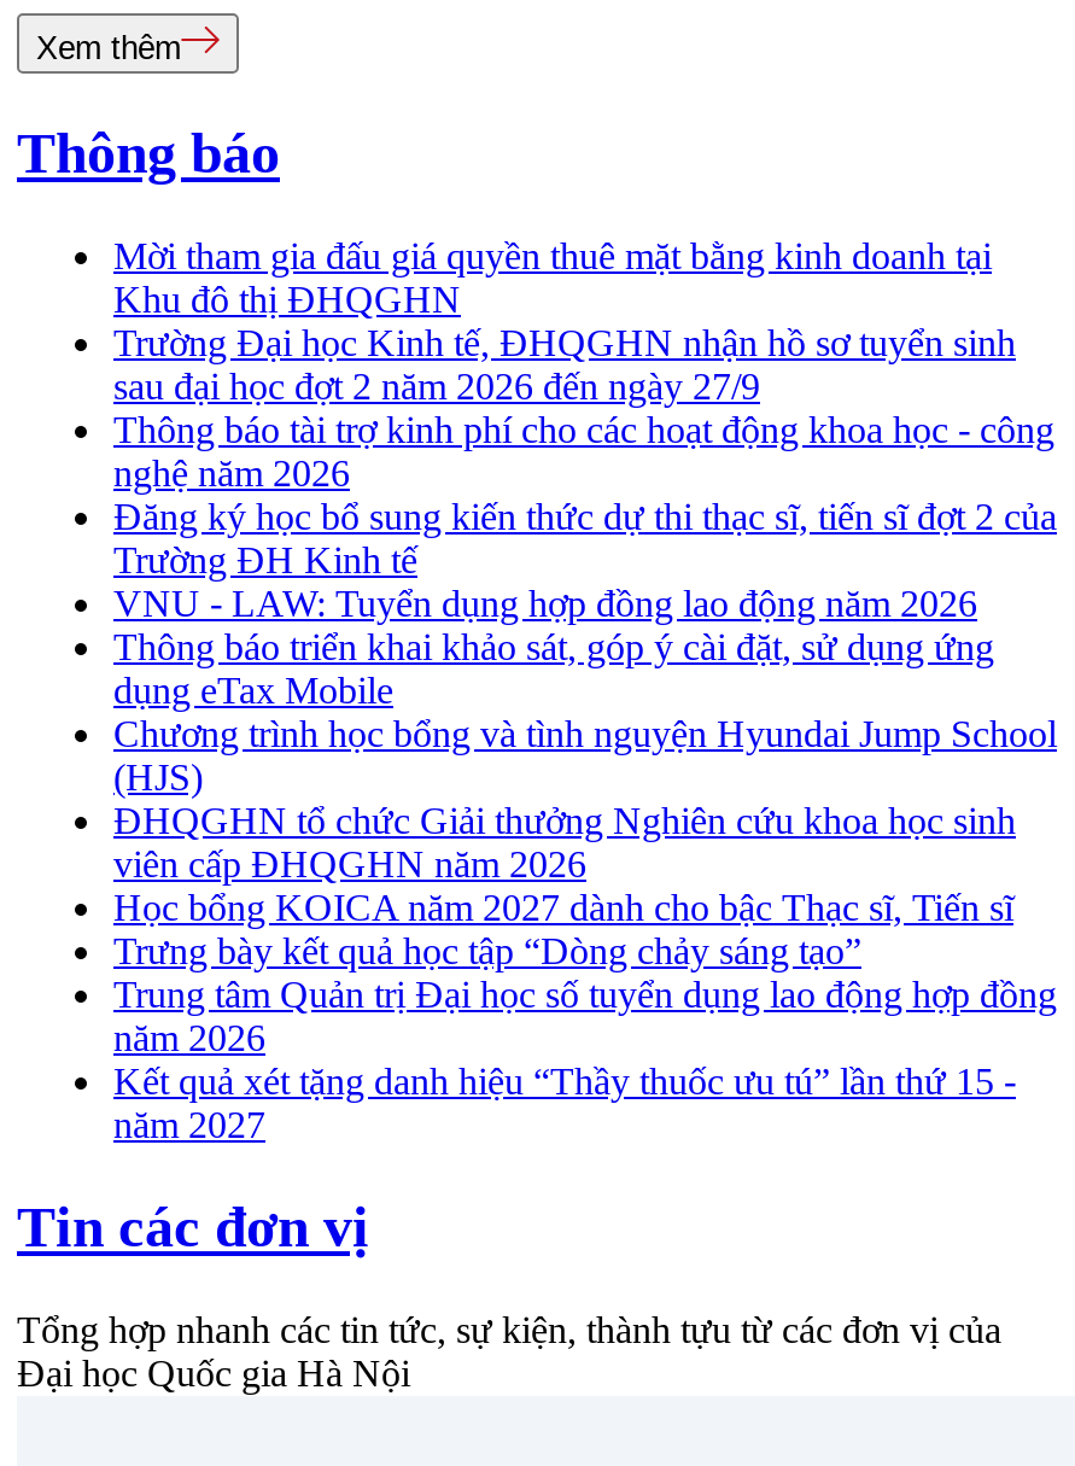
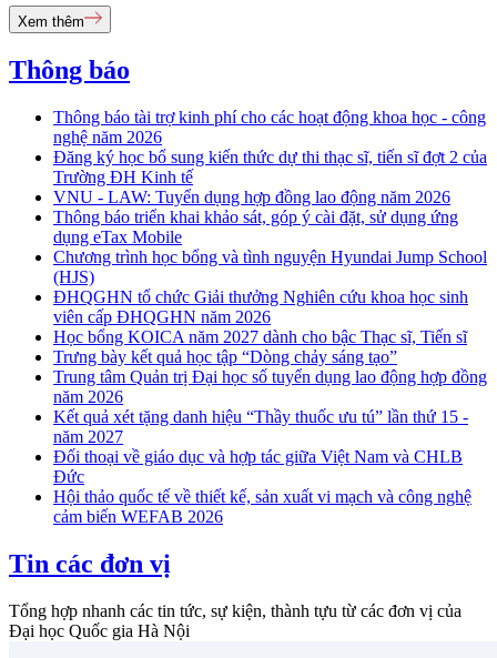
- Mời tham gia đấu giá quyền thuê mặt bằng kinh doanh tại
- Khu đô thị ĐHQGHN
- Trường Đại học Kinh tế, ĐHQGHN nhận hồ sơ tuyển sinh
- sau đại học đợt 2 năm 2026 đến ngày 27/9

moved up: Thông báo tài trợ kinh phí cho các hoạt động khoa học - công | nghệ năm 2026 | Đăng ký học bổ sung kiến thức dự thi thạc sĩ, tiến sĩ đợt 2 của | ... | Kết quả xét tặng danh hiệu “Thầy thuốc ưu tú” lần thứ 15 - | năm 2027

+ Đối thoại về giáo dục và hợp tác giữa Việt Nam và CHLB
+ Đức
+ Hội thảo quốc tế về thiết kế, sản xuất vi mạch và công nghệ
+ cảm biến WEFAB 2026
